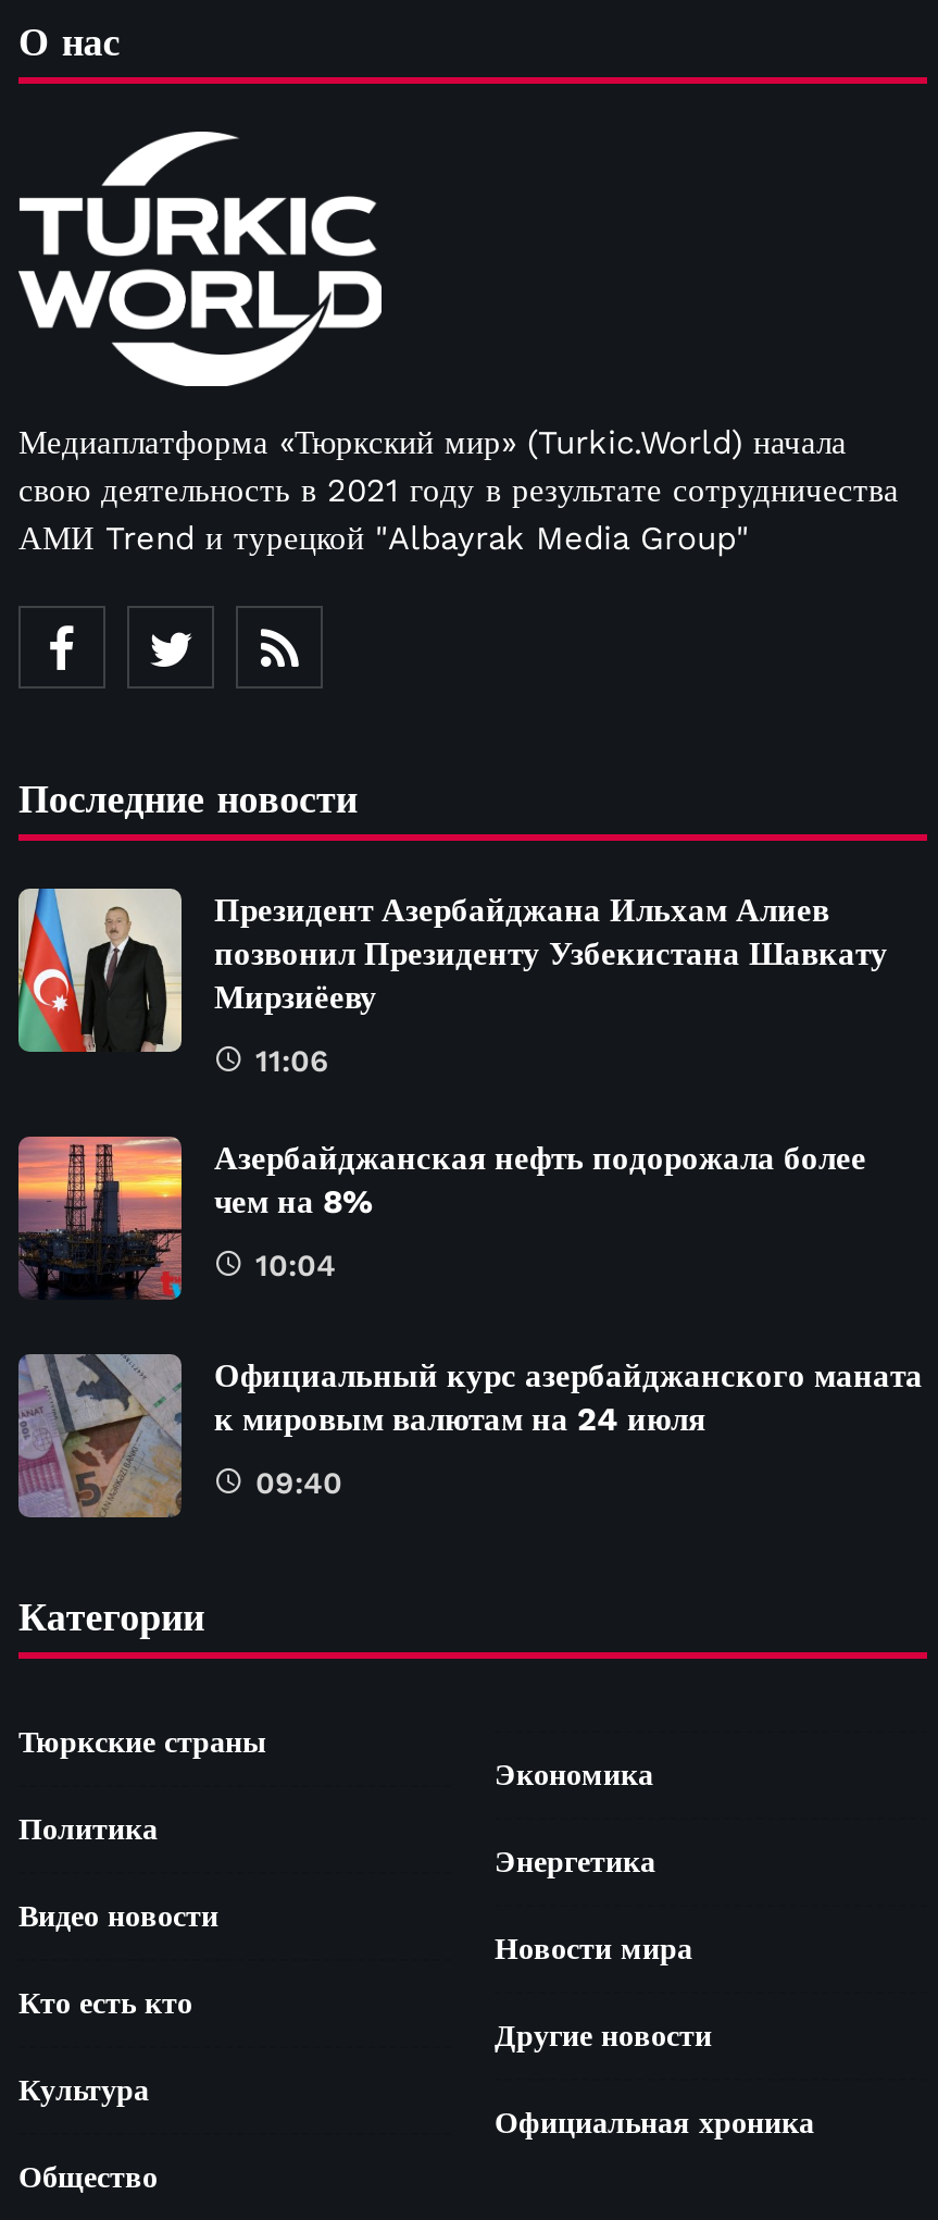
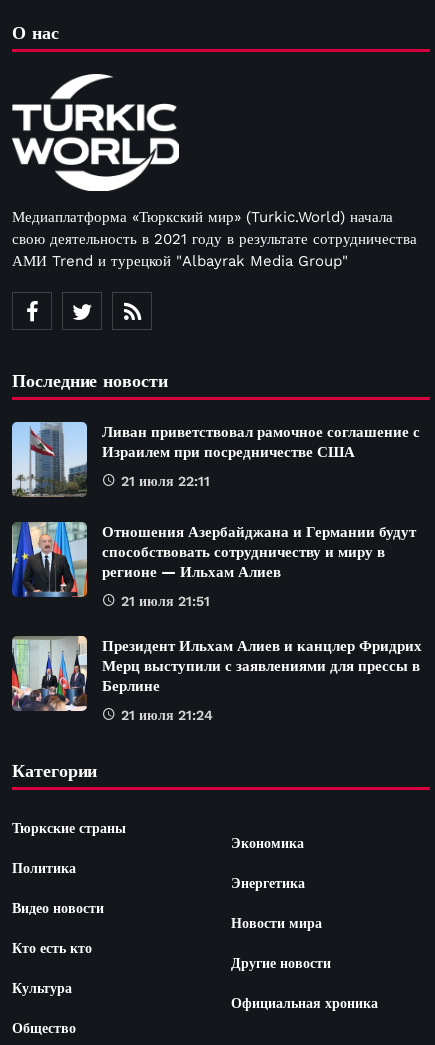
- [image]
- Президент Азербайджана Ильхам Алиев
- позвонил Президенту Узбекистана Шавкату
- Мирзиёеву
+ [image]
+ Ливан приветствовал рамочное соглашение с
+ Израилем при посредничестве США

- 11:06
+ 21 июля 22:11

- [image]
- Азербайджанская нефть подорожала более
- чем на 8%
+ [image]
+ Отношения Азербайджана и Германии будут
+ способствовать сотрудничеству и миру в
+ регионе — Ильхам Алиев

- 10:04
+ 21 июля 21:51

- [image]
- Официальный курс азербайджанского маната
- к мировым валютам на 24 июля
+ [image]
+ Президент Ильхам Алиев и канцлер Фридрих
+ Мерц выступили с заявлениями для прессы в
+ Берлине

- 09:40
+ 21 июля 21:24
